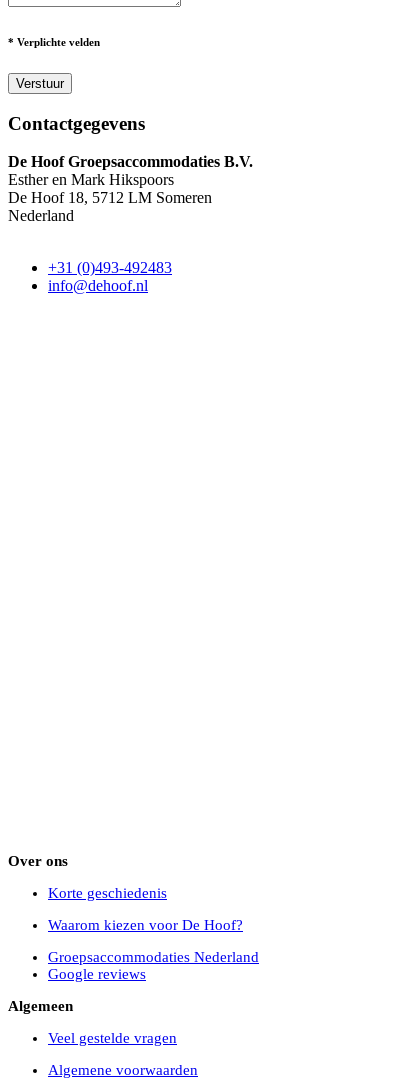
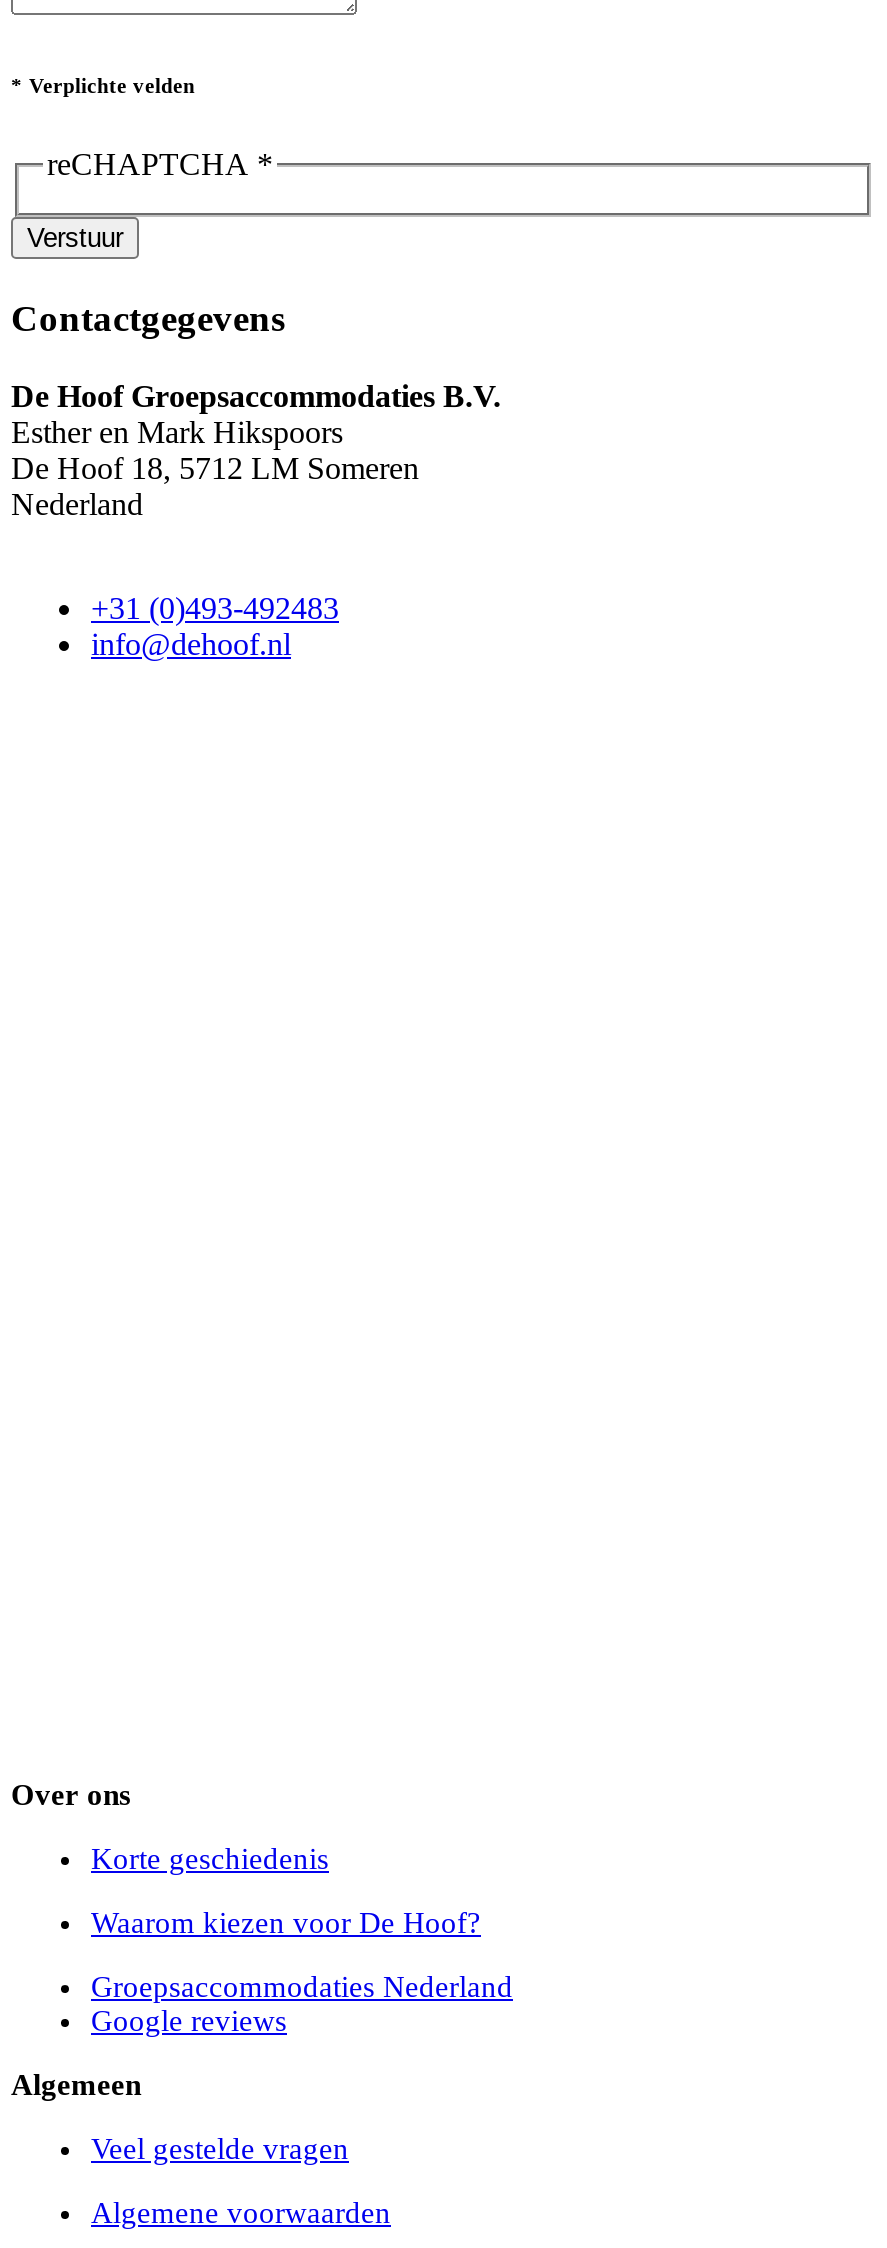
+ reCHAPTCHA *
